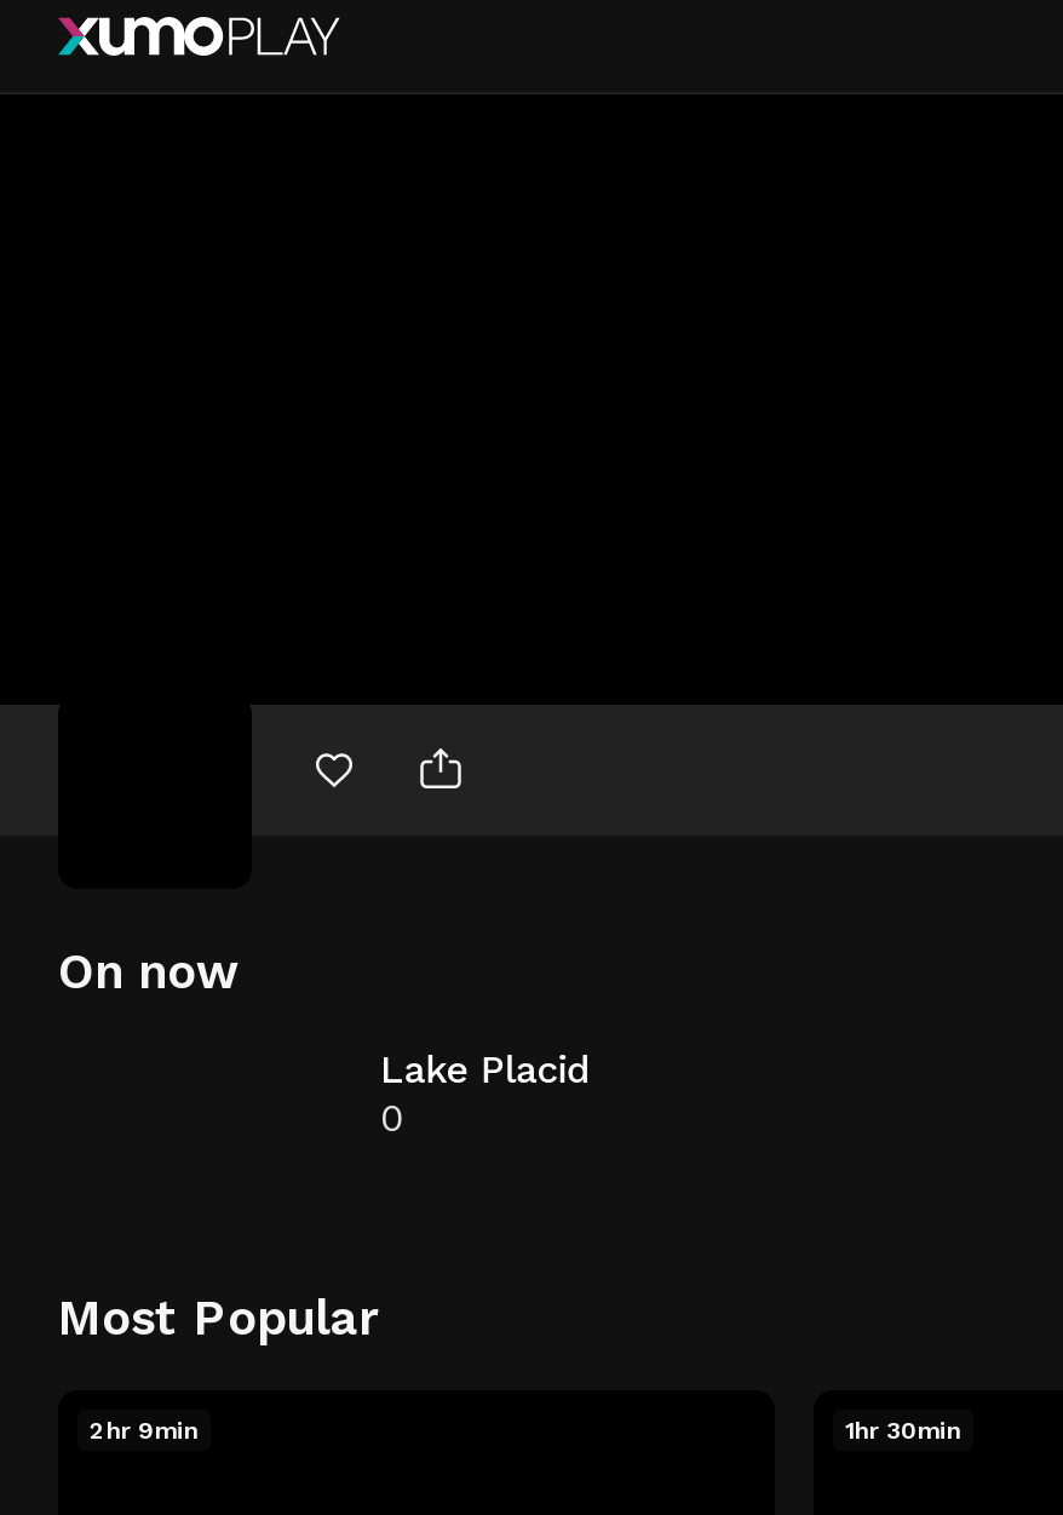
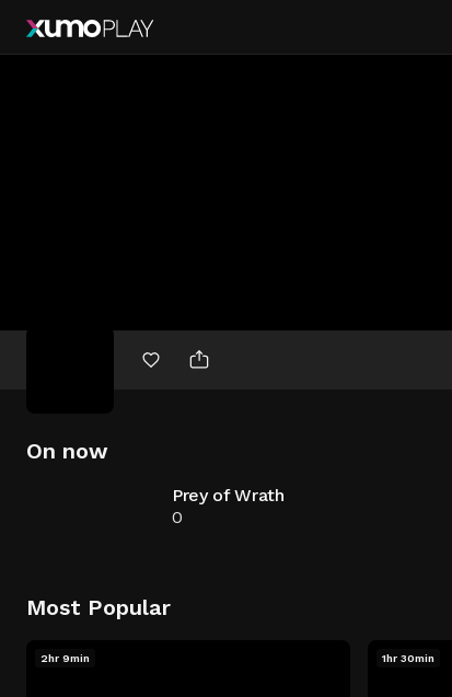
- Lake Placid
+ Prey of Wrath
